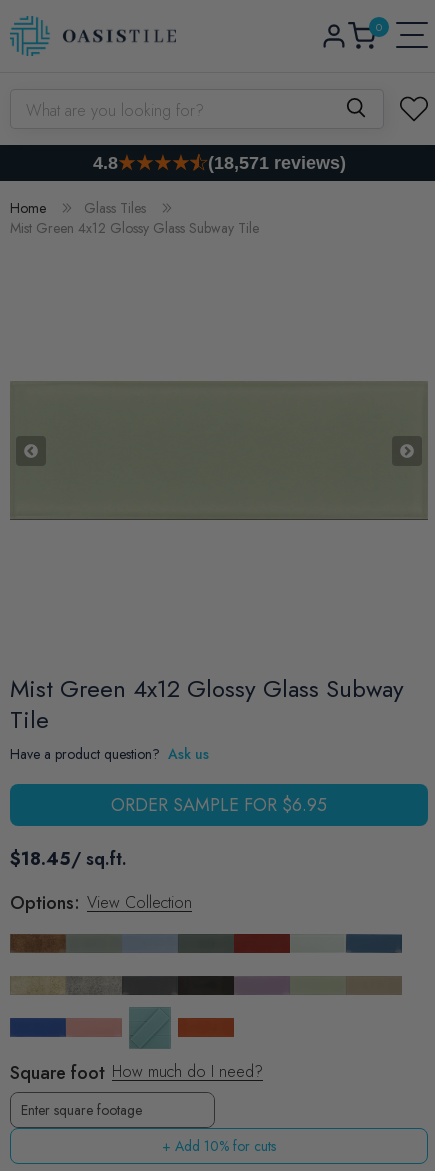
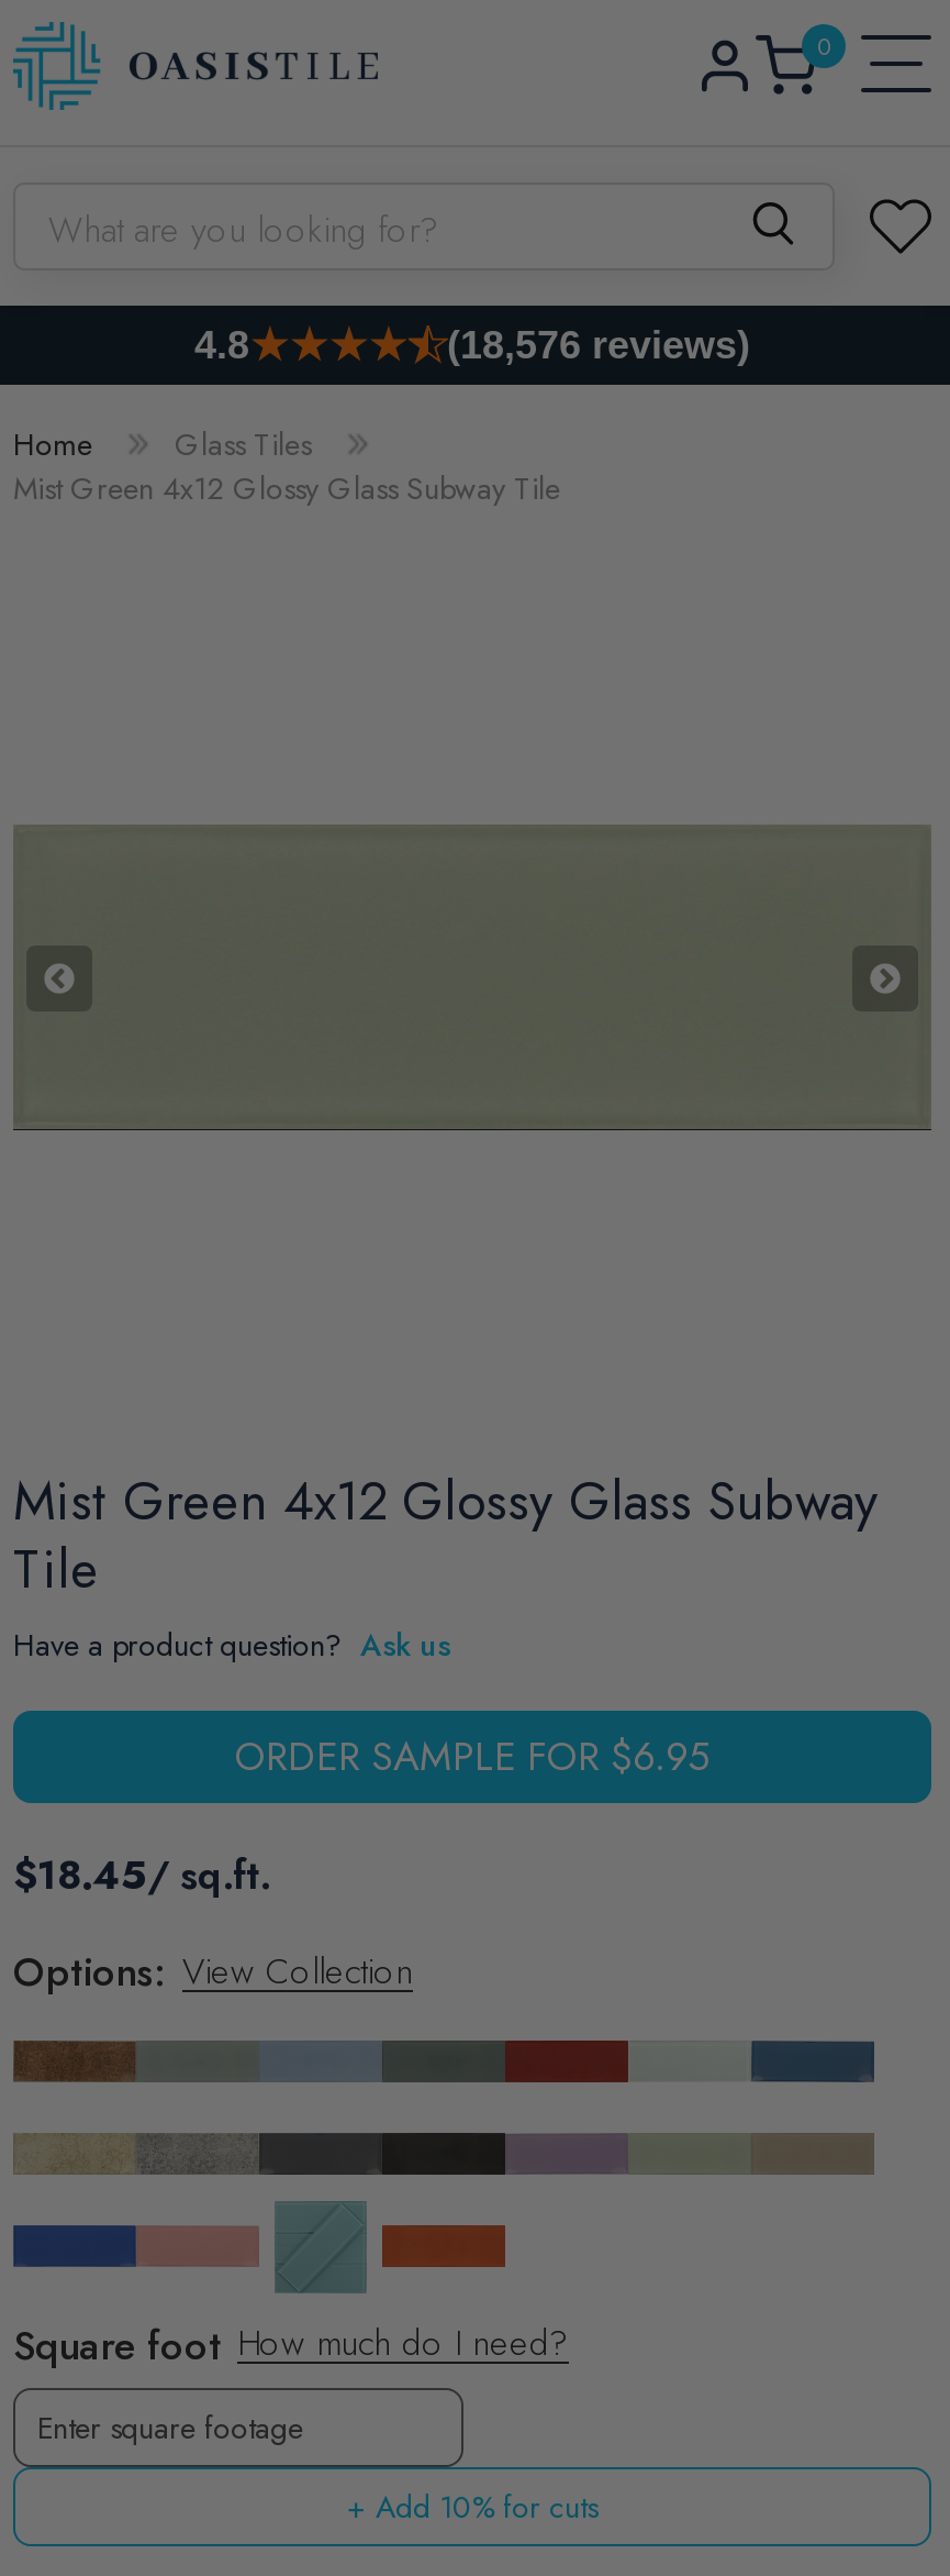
- (18,571 reviews)
+ (18,576 reviews)
